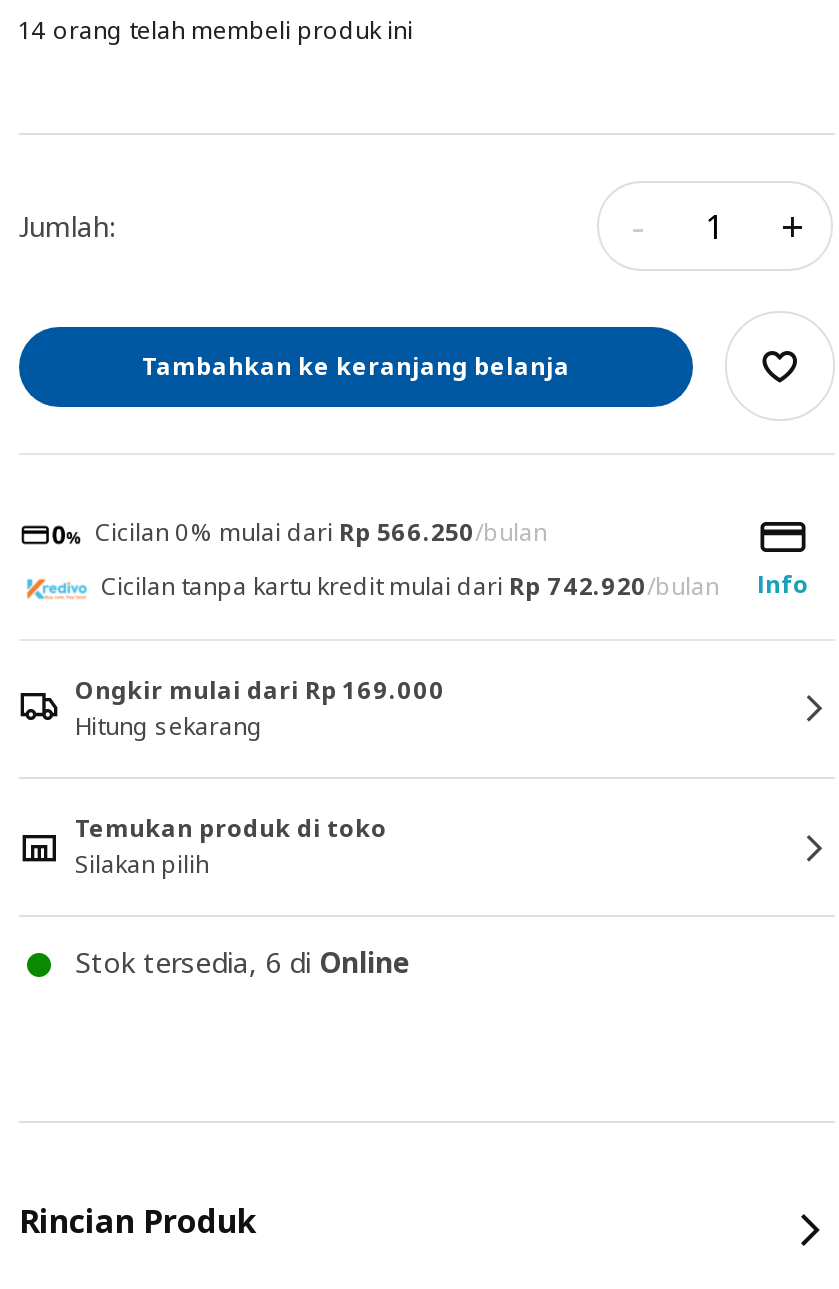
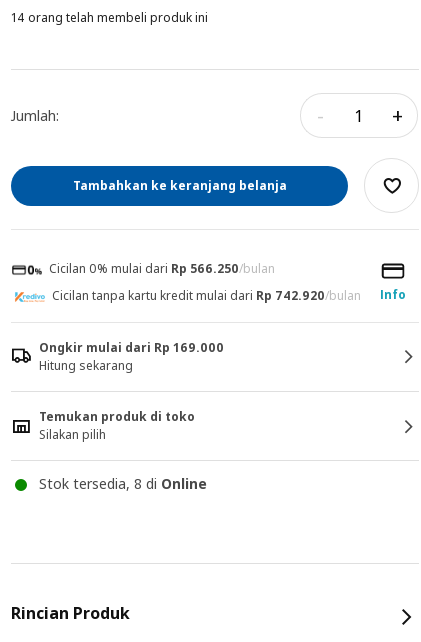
- Stok tersedia, 6 di Online
+ Stok tersedia, 8 di Online
